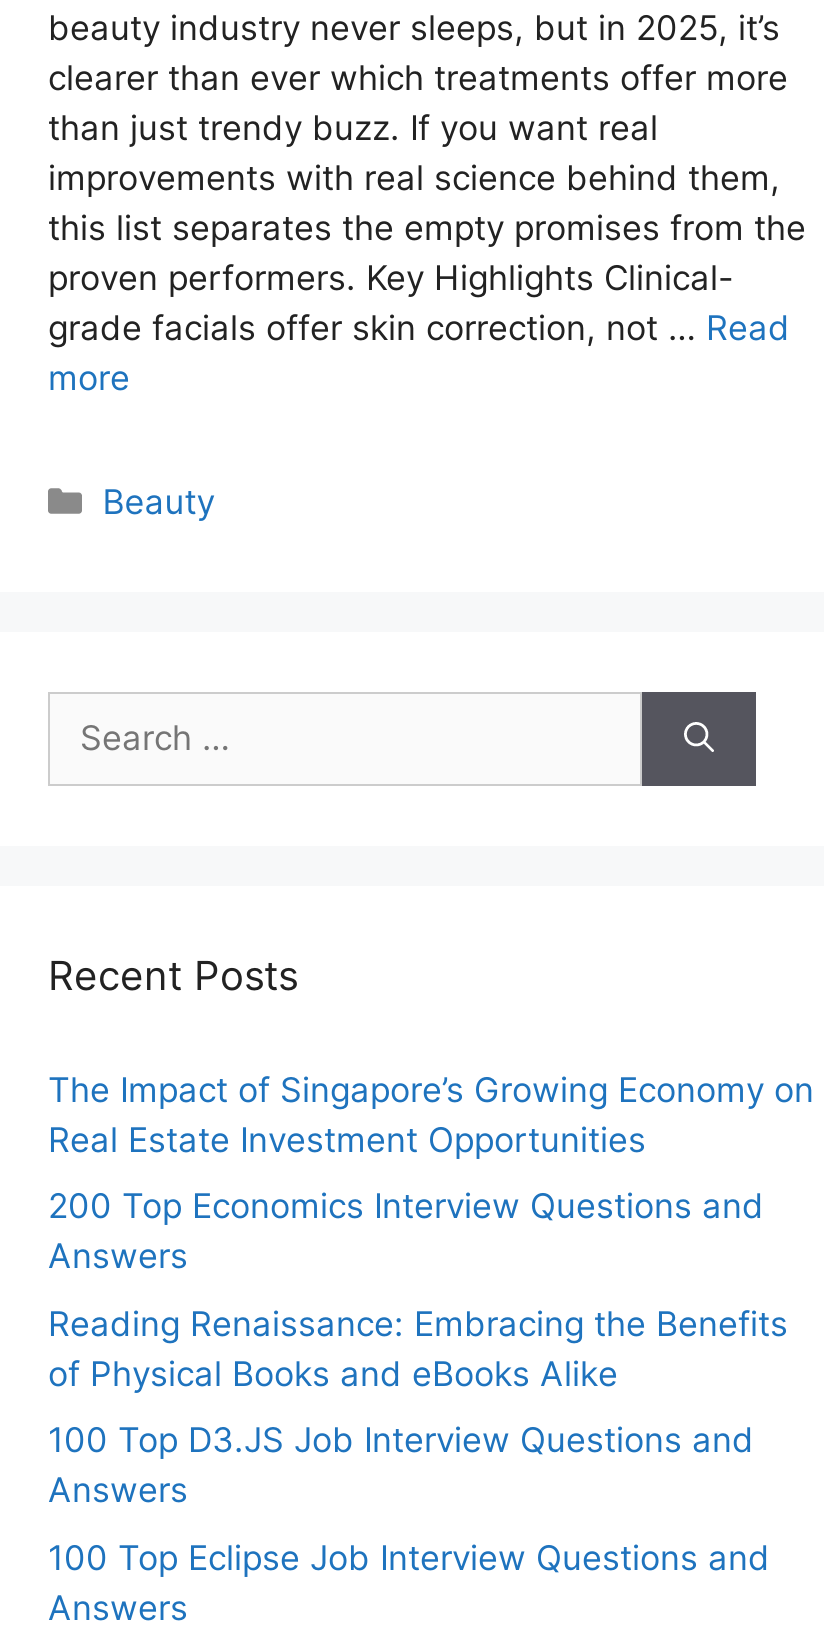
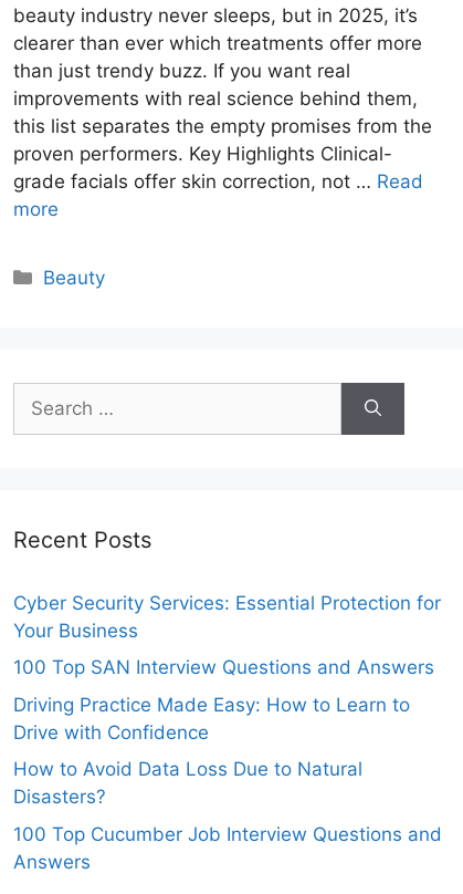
- The Impact of Singapore’s Growing Economy on
- Real Estate Investment Opportunities
+ Cyber Security Services: Essential Protection for
+ Your Business

- 200 Top Economics Interview Questions and
- Answers
+ 100 Top SAN Interview Questions and Answers

- Reading Renaissance: Embracing the Benefits
- of Physical Books and eBooks Alike
+ Driving Practice Made Easy: How to Learn to
+ Drive with Confidence

- 100 Top D3.JS Job Interview Questions and
- Answers
+ How to Avoid Data Loss Due to Natural
+ Disasters?

- 100 Top Eclipse Job Interview Questions and
+ 100 Top Cucumber Job Interview Questions and
